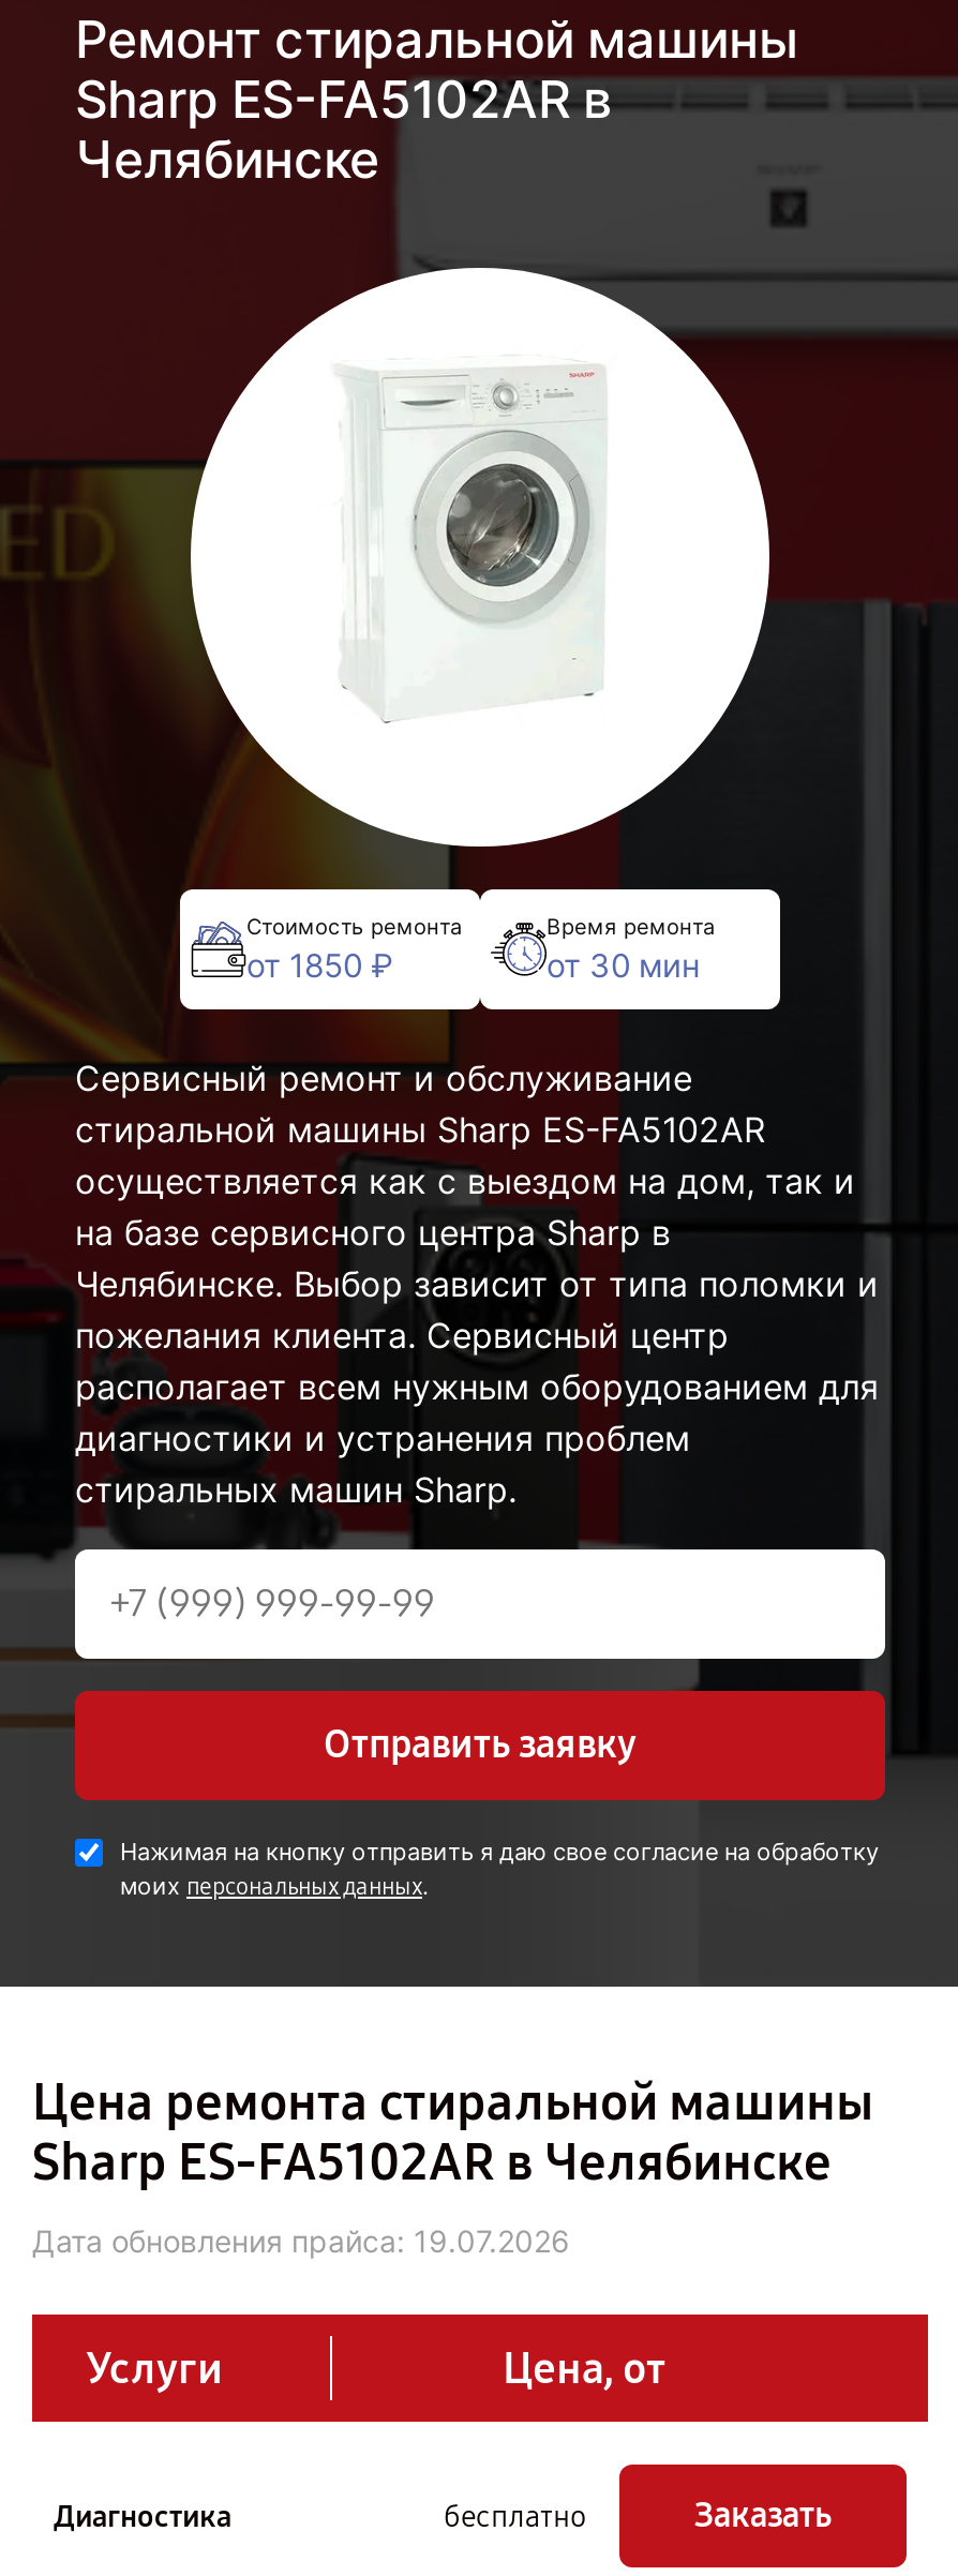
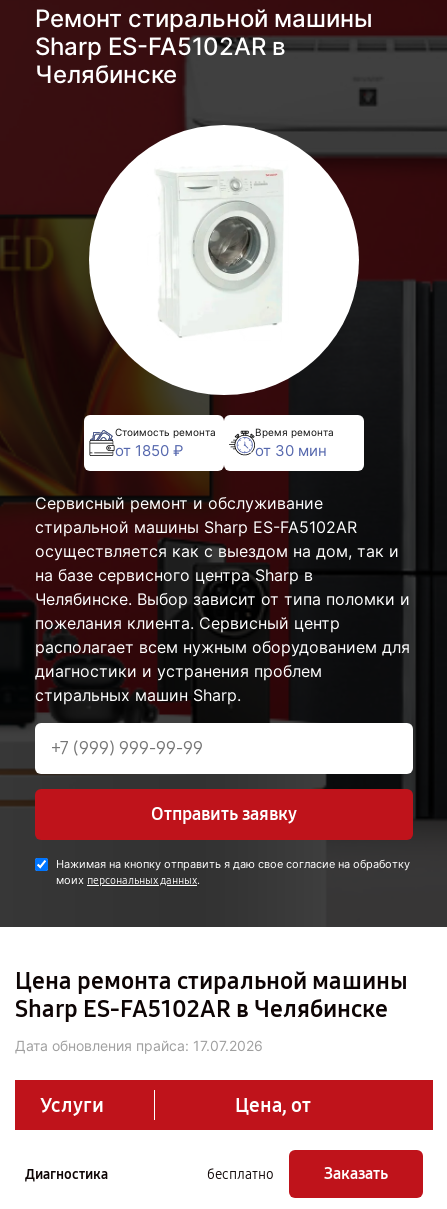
- Дата обновления прайса: 19.07.2026
+ Дата обновления прайса: 17.07.2026
